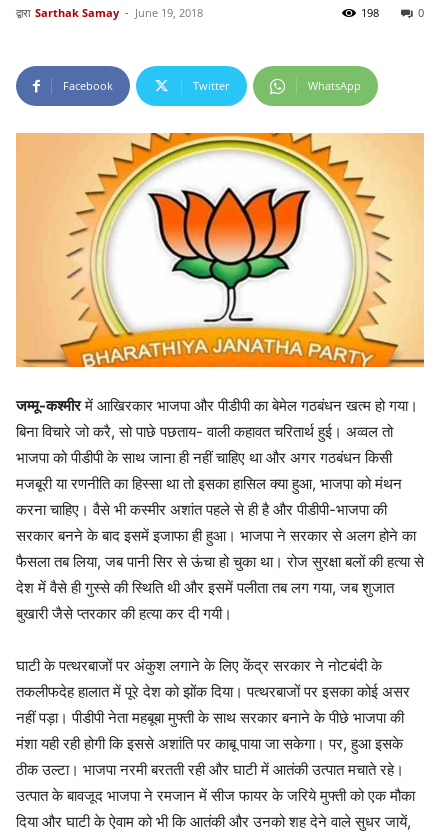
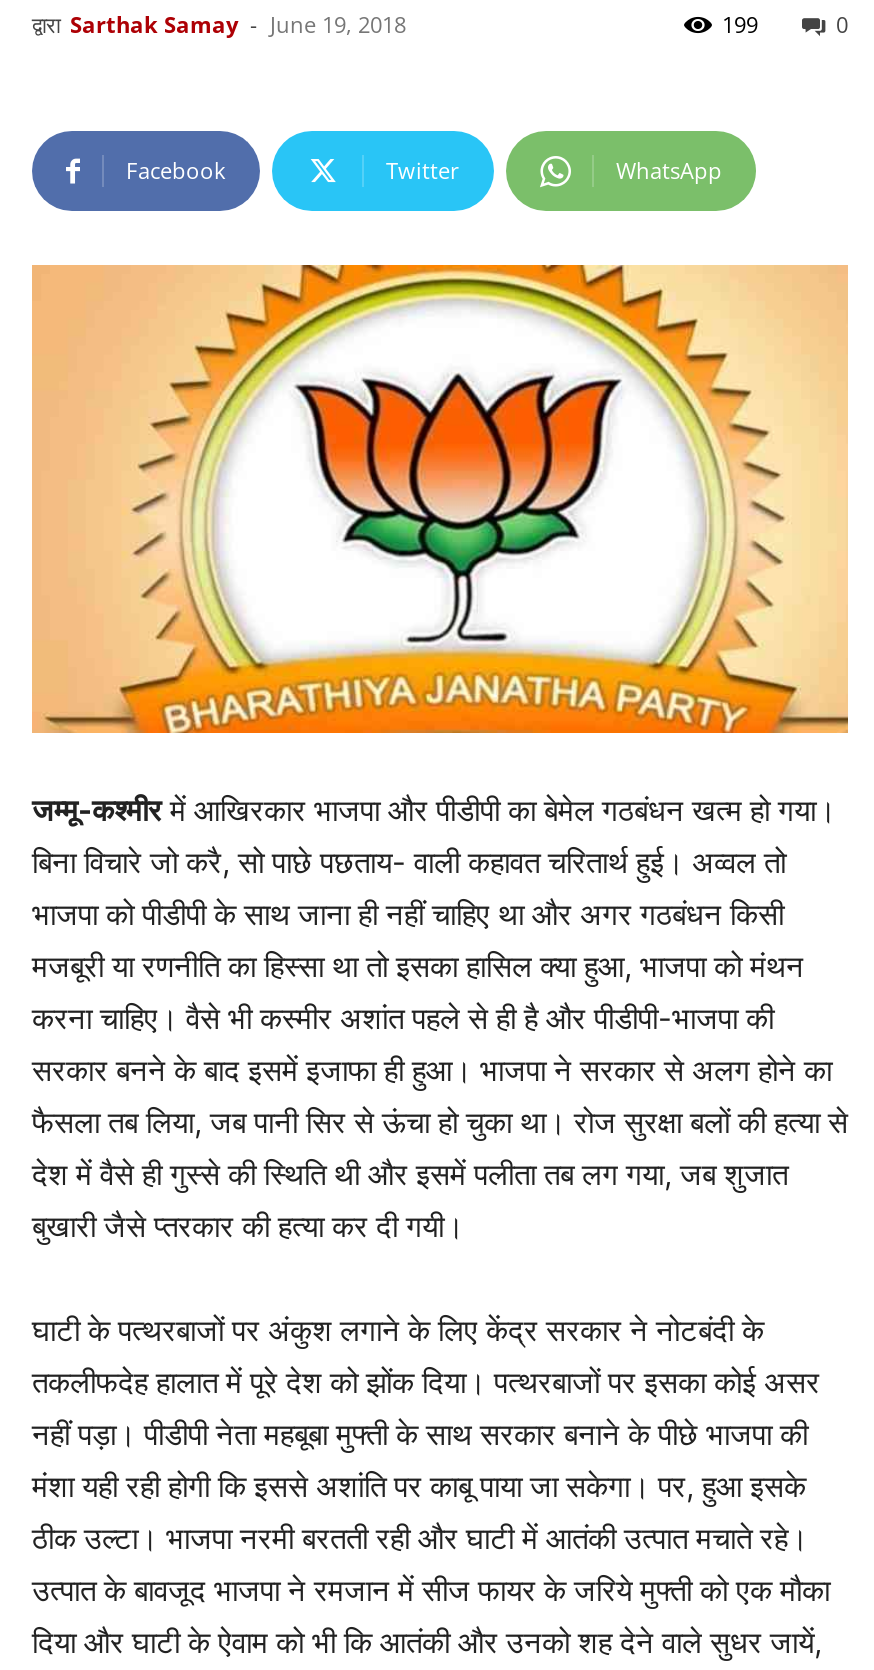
- 198
+ 199
